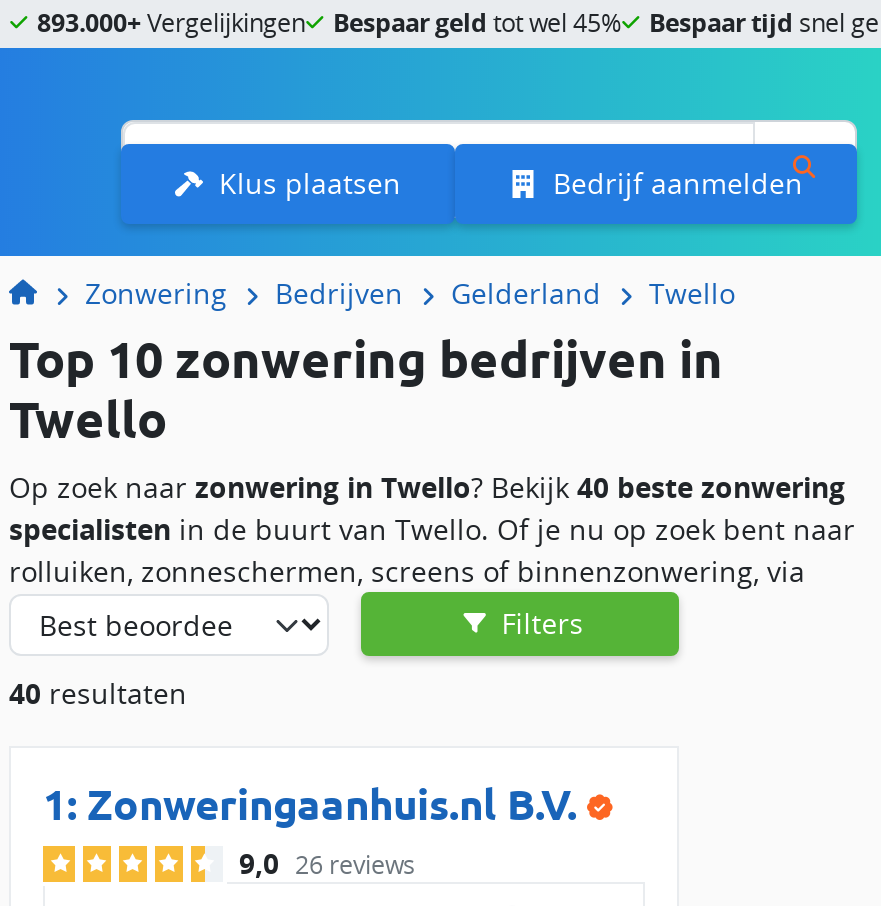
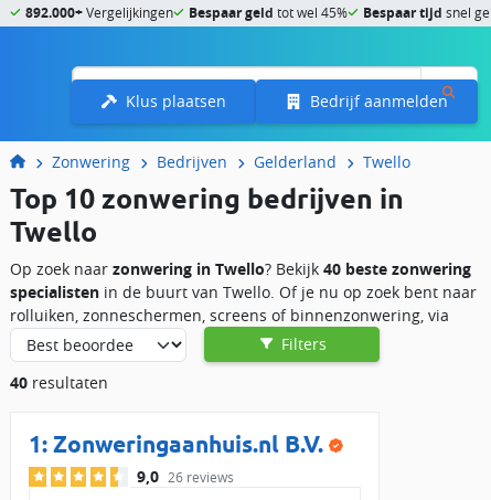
- 893.000+ Vergelijkingen
+ 892.000+ Vergelijkingen
